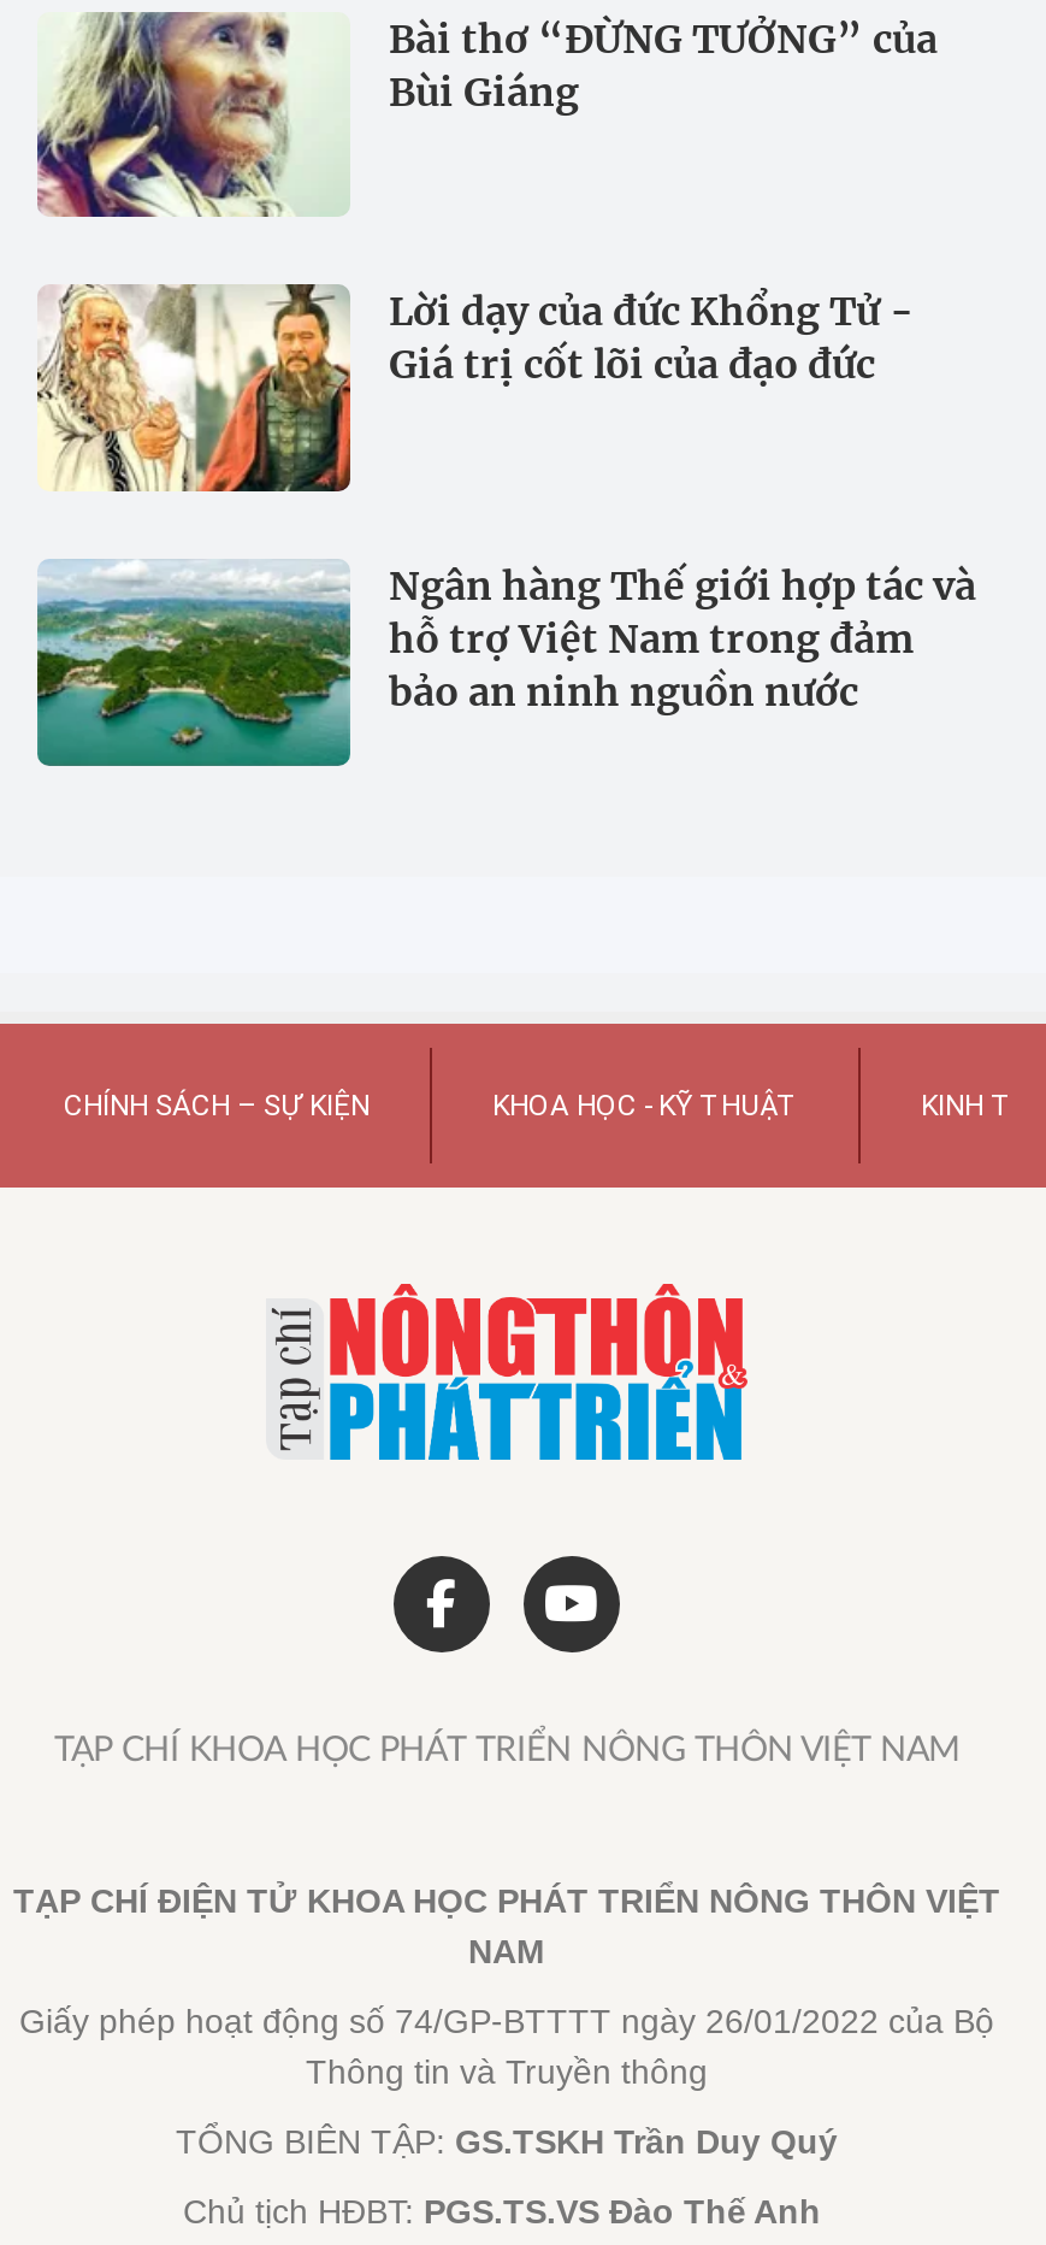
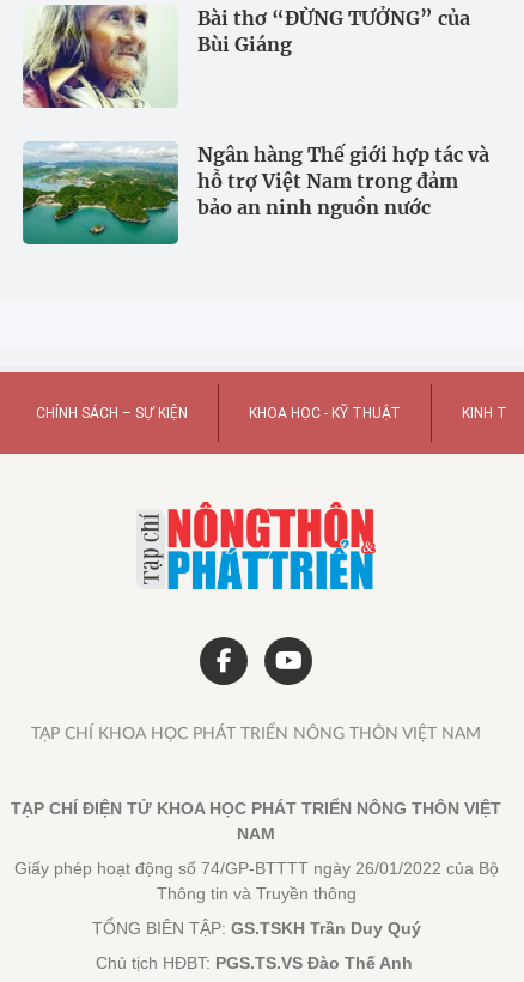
- [image]
- Lời dạy của đức Khổng Tử -
- Giá trị cốt lõi của đạo đức
